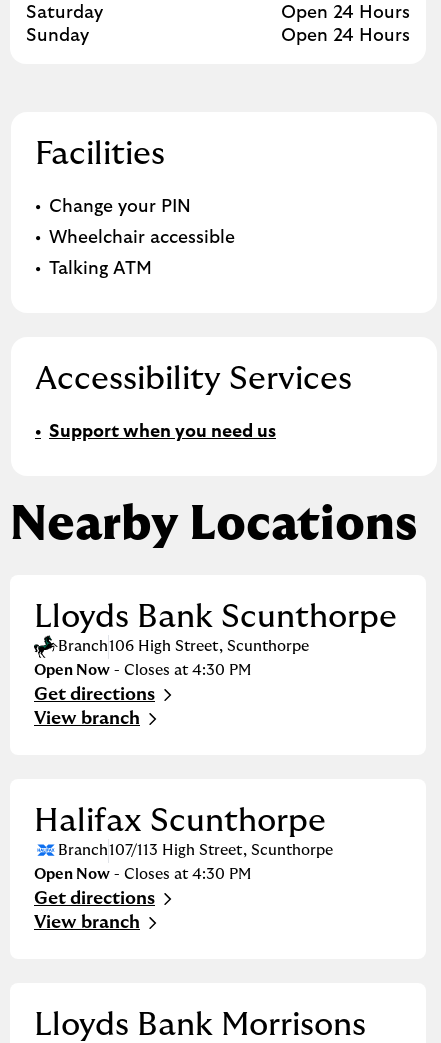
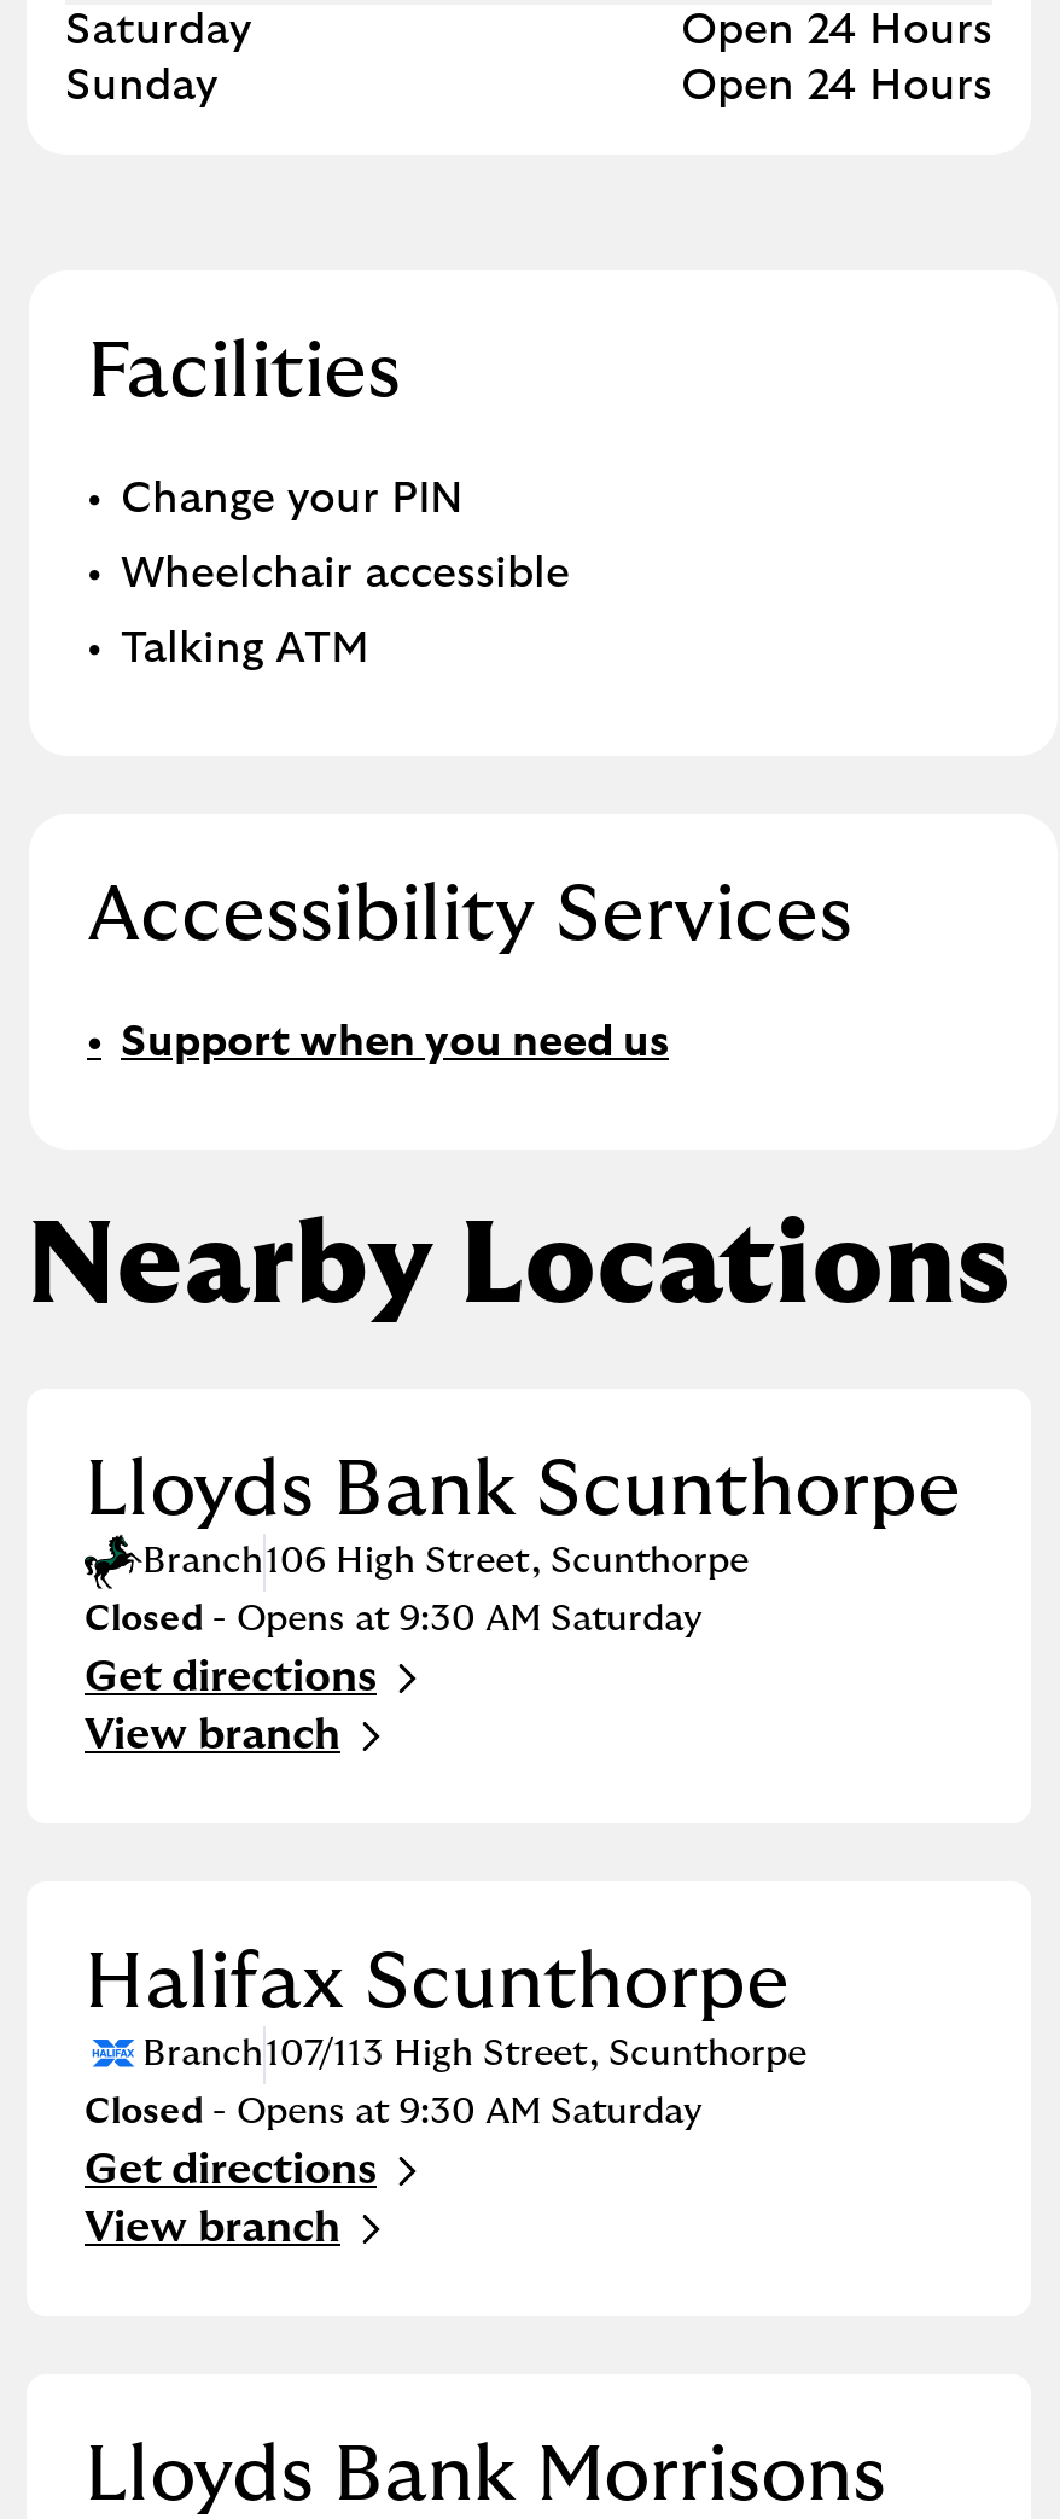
- Open Now - Closes at 4:30 PM
+ Closed - Opens at 9:30 AM Saturday

- Open Now - Closes at 4:30 PM
+ Closed - Opens at 9:30 AM Saturday
